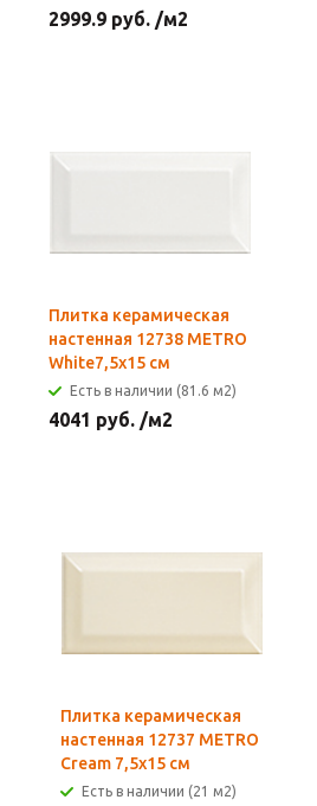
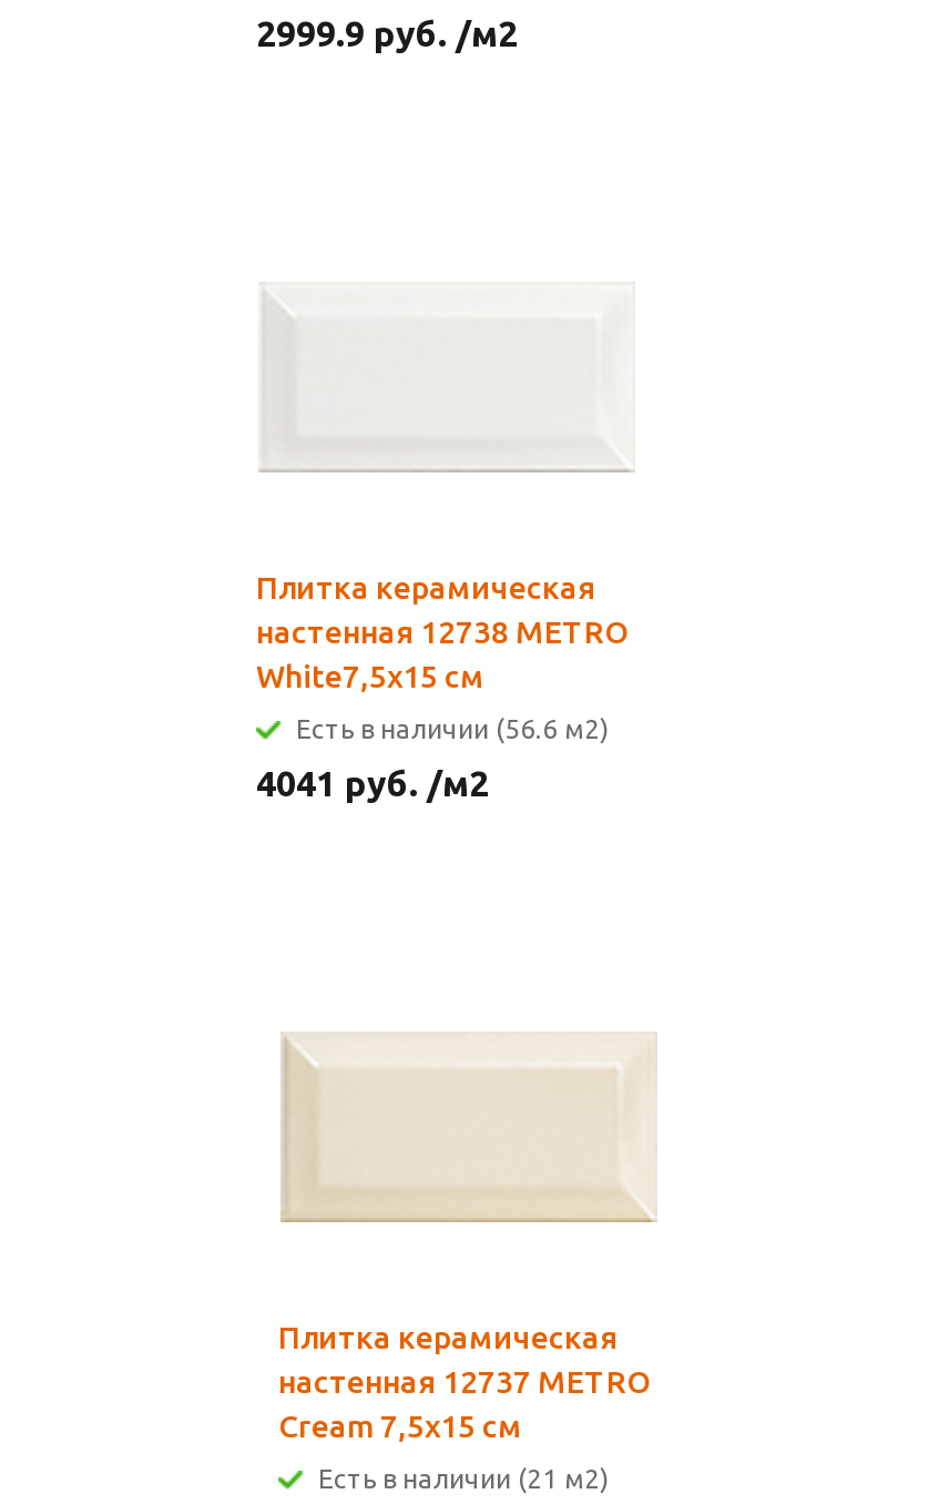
- Есть в наличии (81.6 м2)
+ Есть в наличии (56.6 м2)
